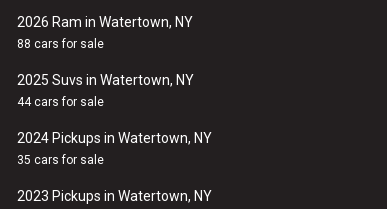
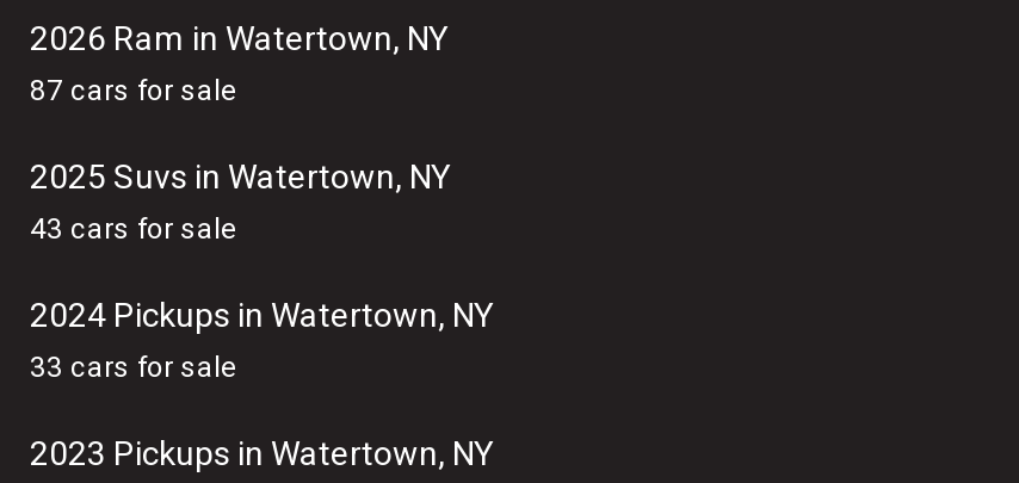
- 88 cars for sale
+ 87 cars for sale

- 44 cars for sale
+ 43 cars for sale

- 35 cars for sale
+ 33 cars for sale
